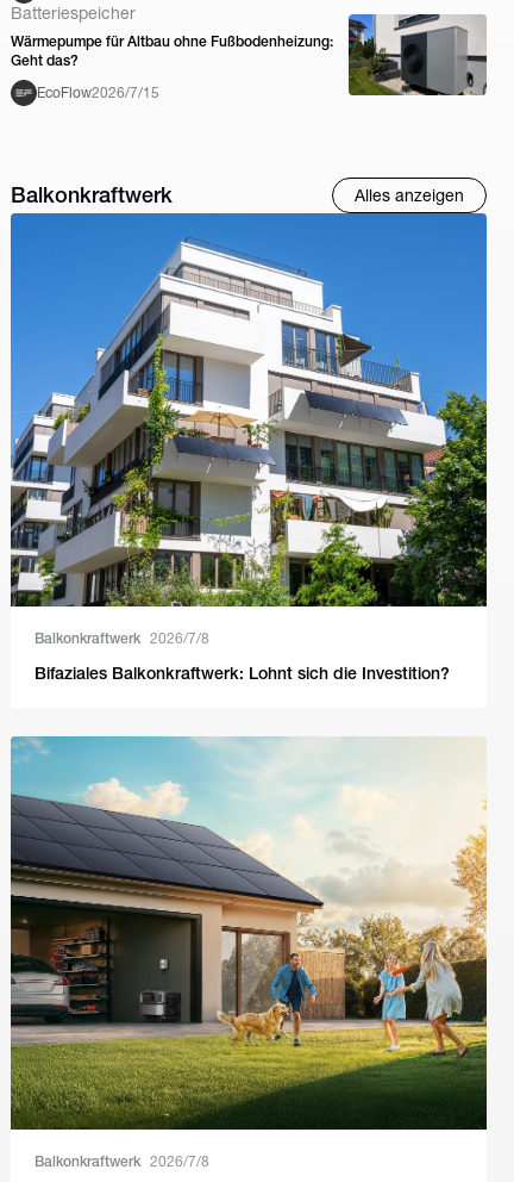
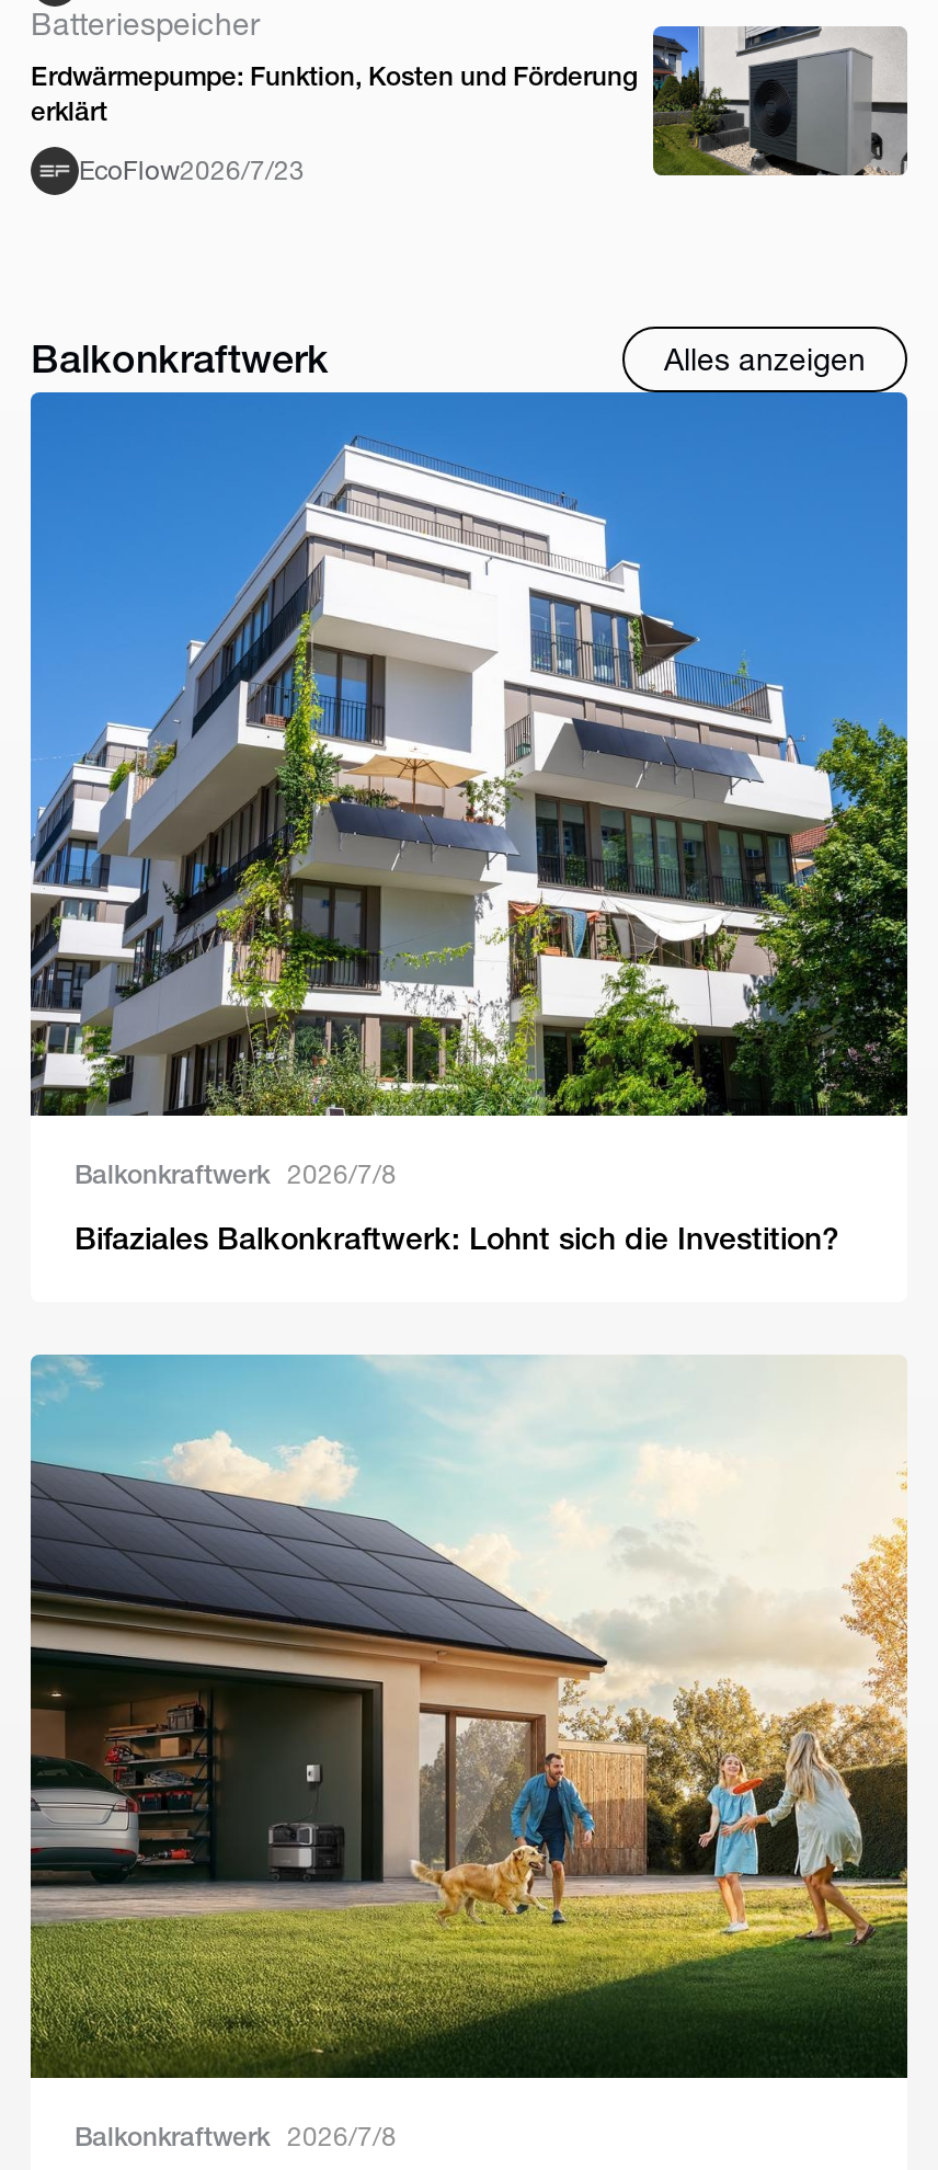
- Wärmepumpe für Altbau ohne Fußbodenheizung:
- Geht das?
+ Erdwärmepumpe: Funktion, Kosten und Förderung
+ erklärt

- EcoFlow2026/7/15
+ EcoFlow2026/7/23
